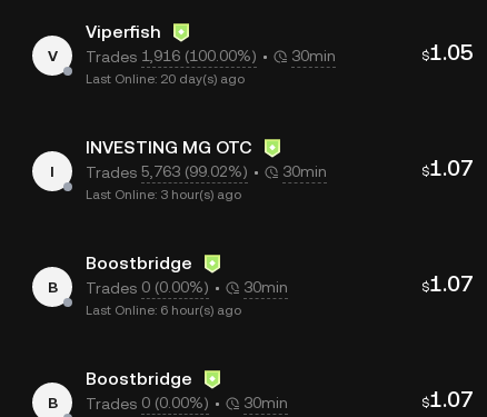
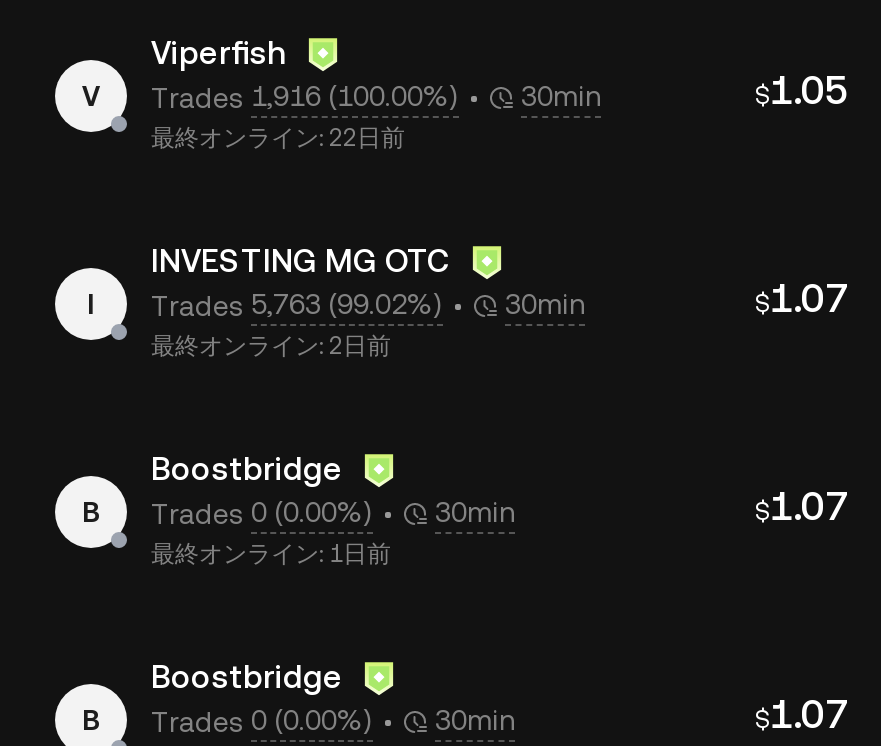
- Last Online: 20 day(s) ago
+ 最終オンライン: 22日前

- Last Online: 3 hour(s) ago
+ 最終オンライン: 2日前

- Last Online: 6 hour(s) ago
+ 最終オンライン: 1日前
